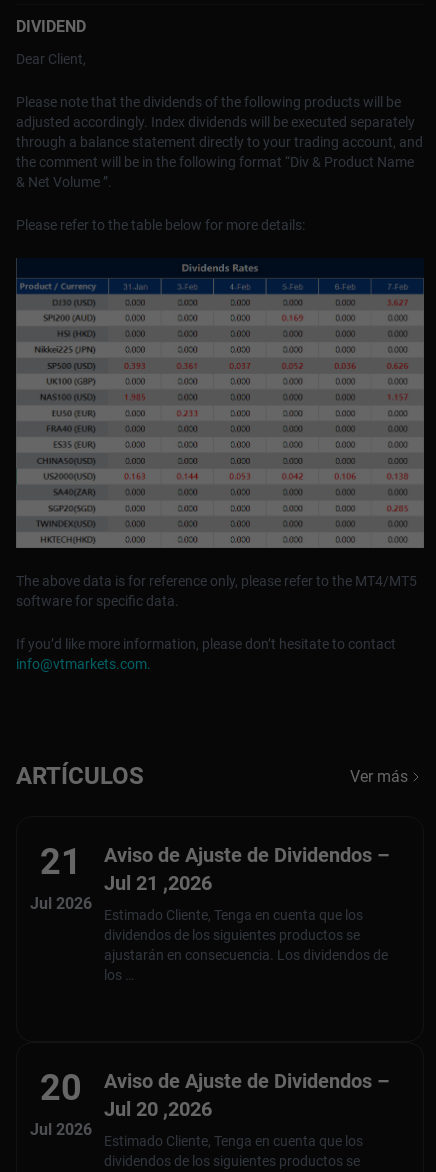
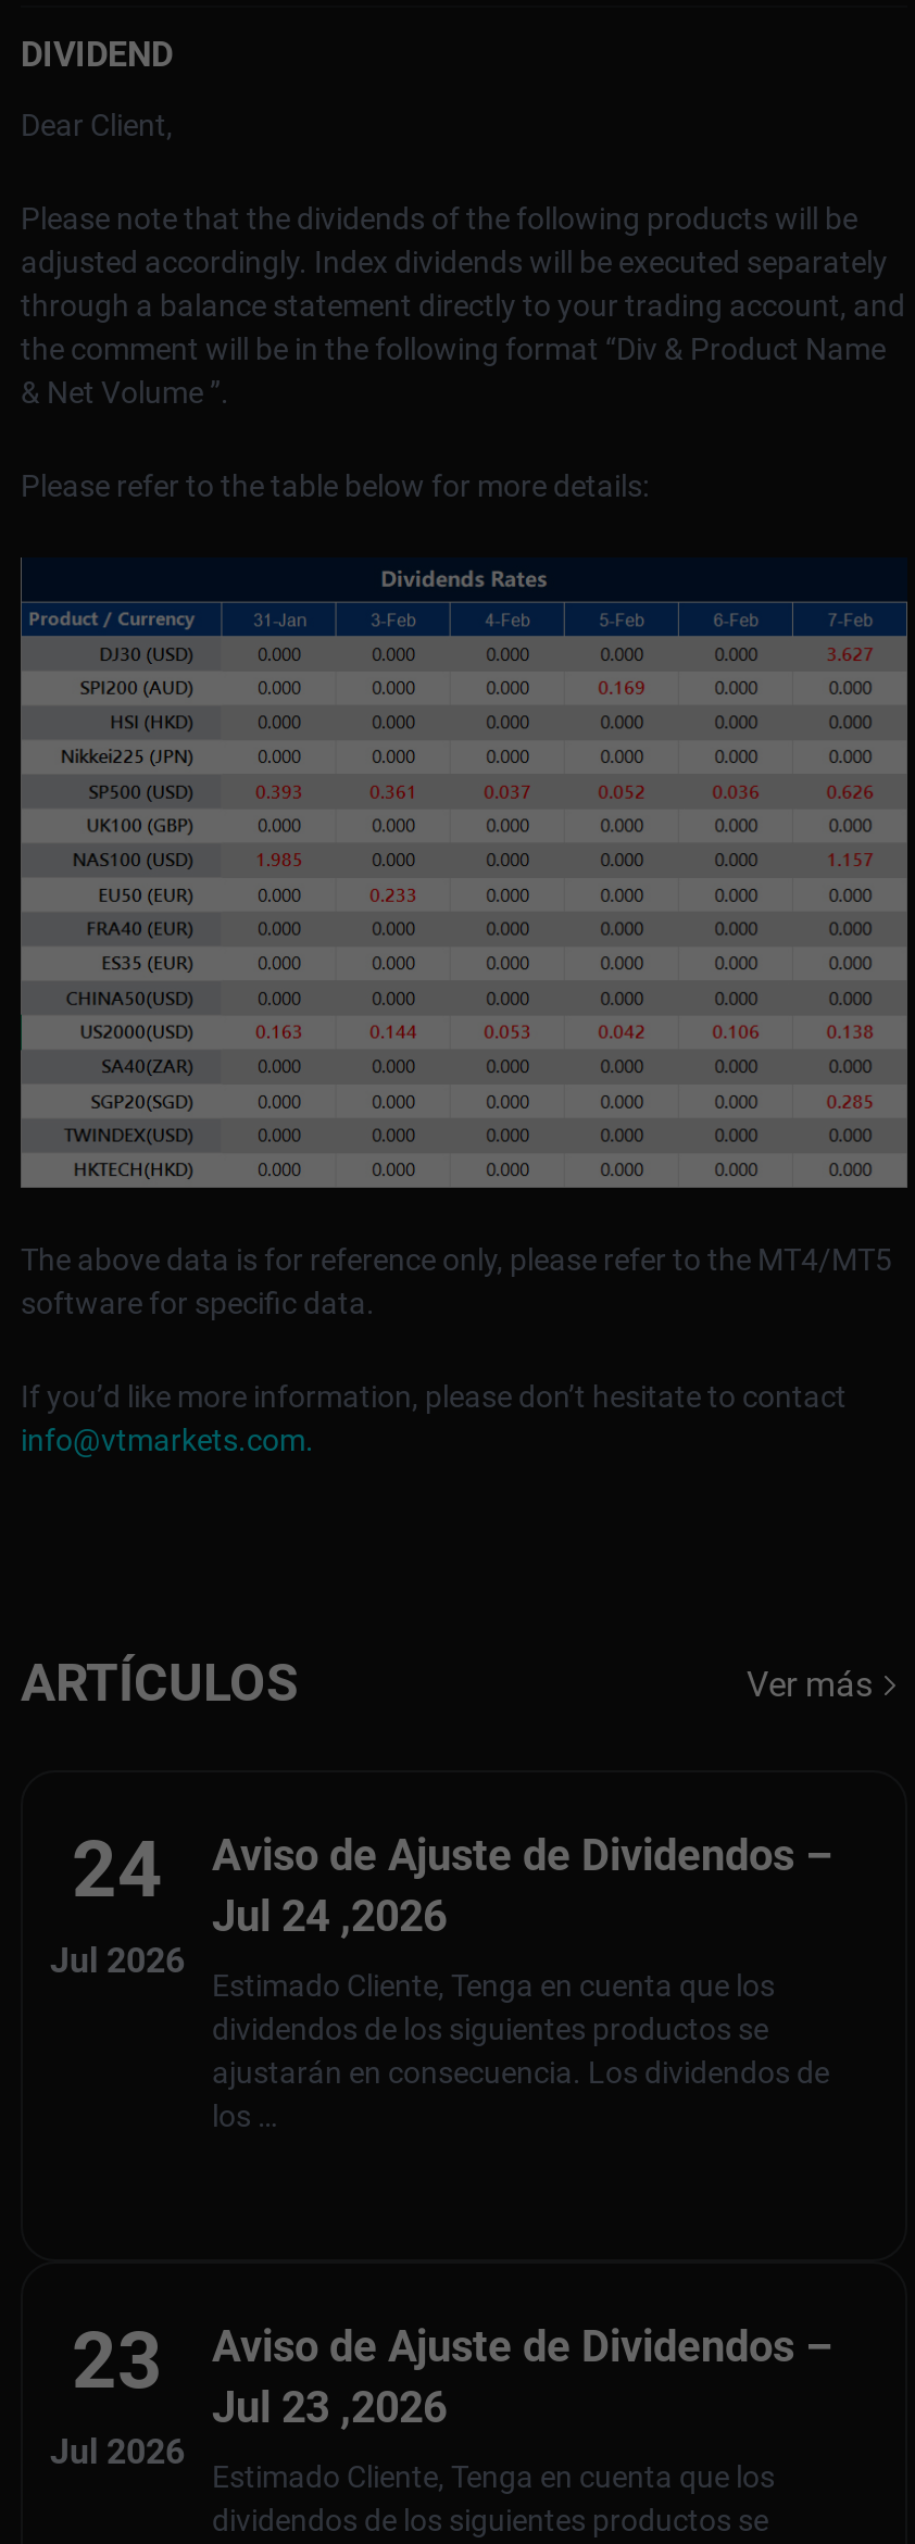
- 21
+ 24

- Jul 21 ,2026
+ Jul 24 ,2026

- 20
+ 23

- Jul 20 ,2026
+ Jul 23 ,2026
